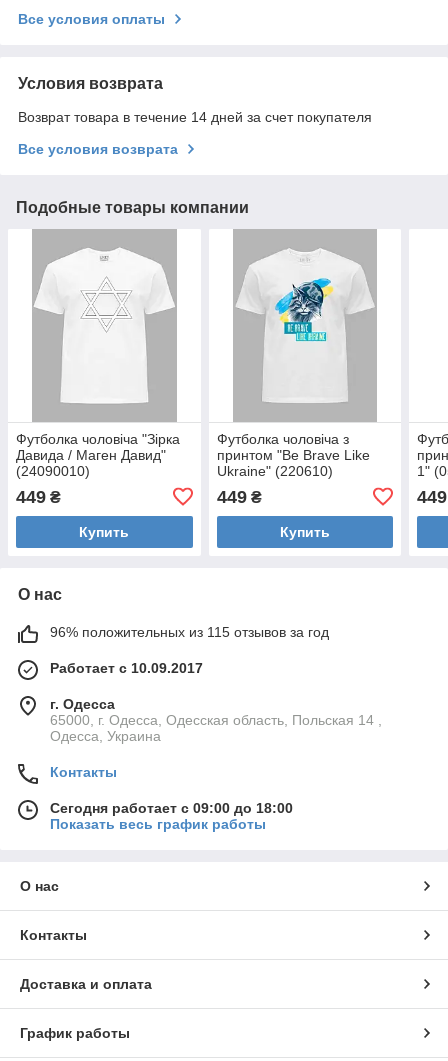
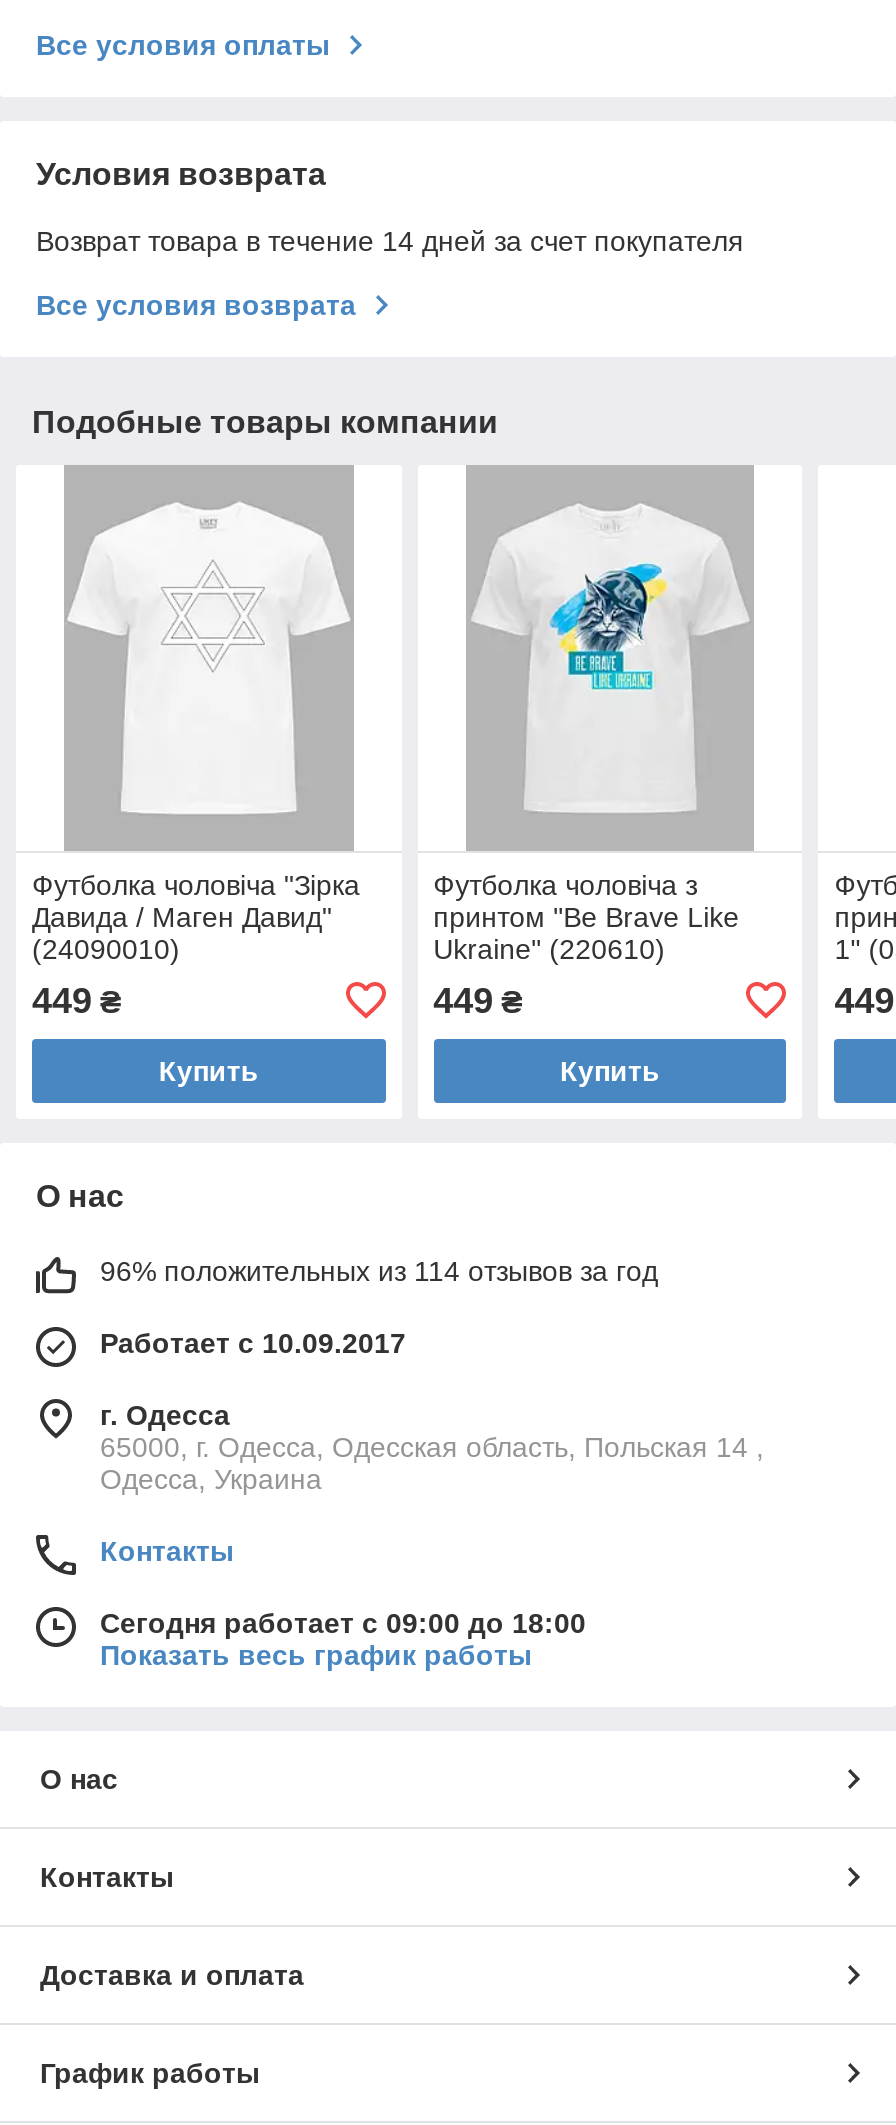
- 96% положительных из 115 отзывов за год
+ 96% положительных из 114 отзывов за год
